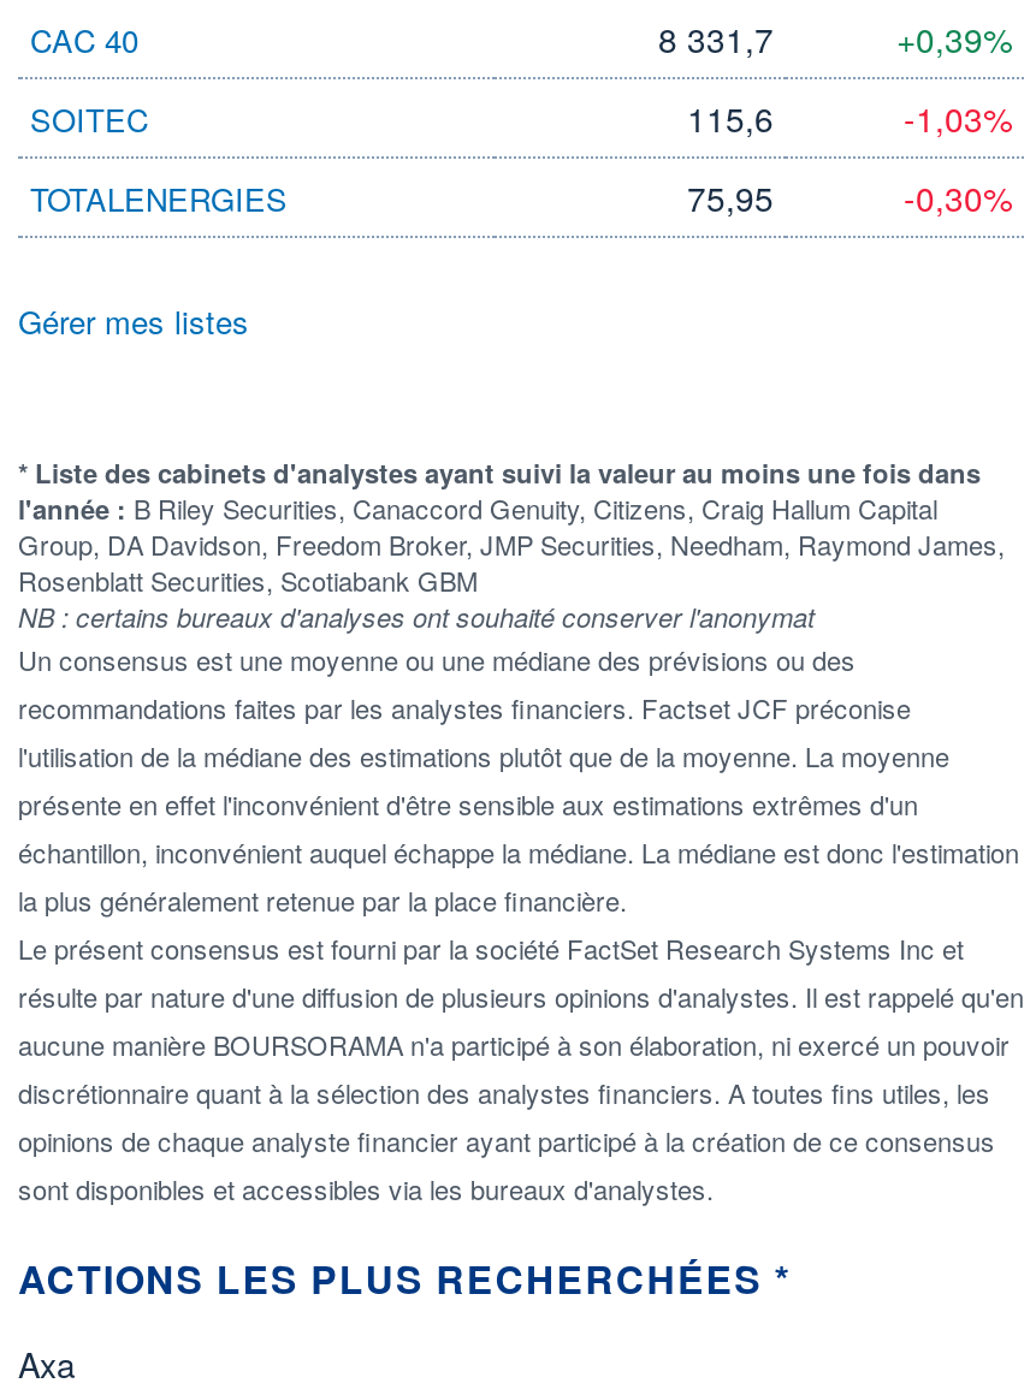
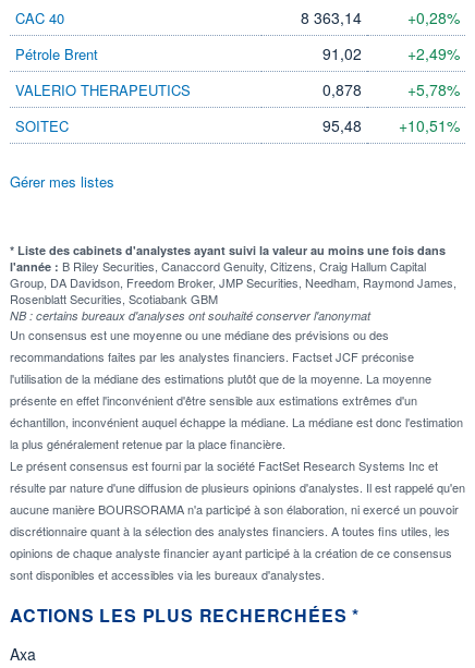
- 8 331,7
- +0,39%
+ 8 363,14
+ +0,28%
+ Pétrole Brent
+ 91,02
+ +2,49%
+ VALERIO THERAPEUTICS
+ 0,878
+ +5,78%

- 115,6
- -1,03%
- TOTALENERGIES
- 75,95
- -0,30%
+ 95,48
+ +10,51%

moved down: SOITEC
